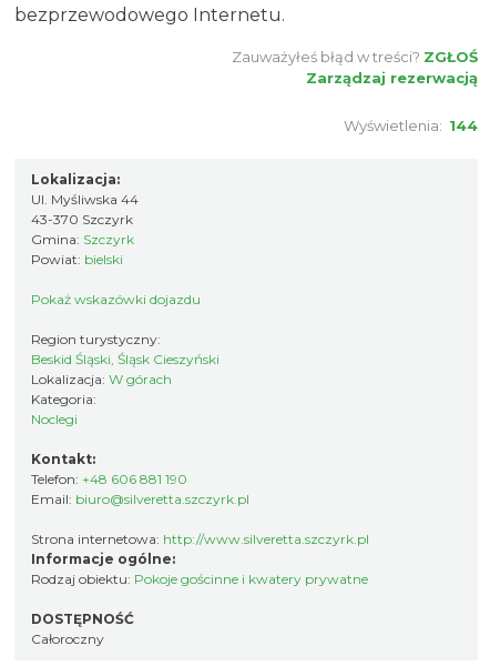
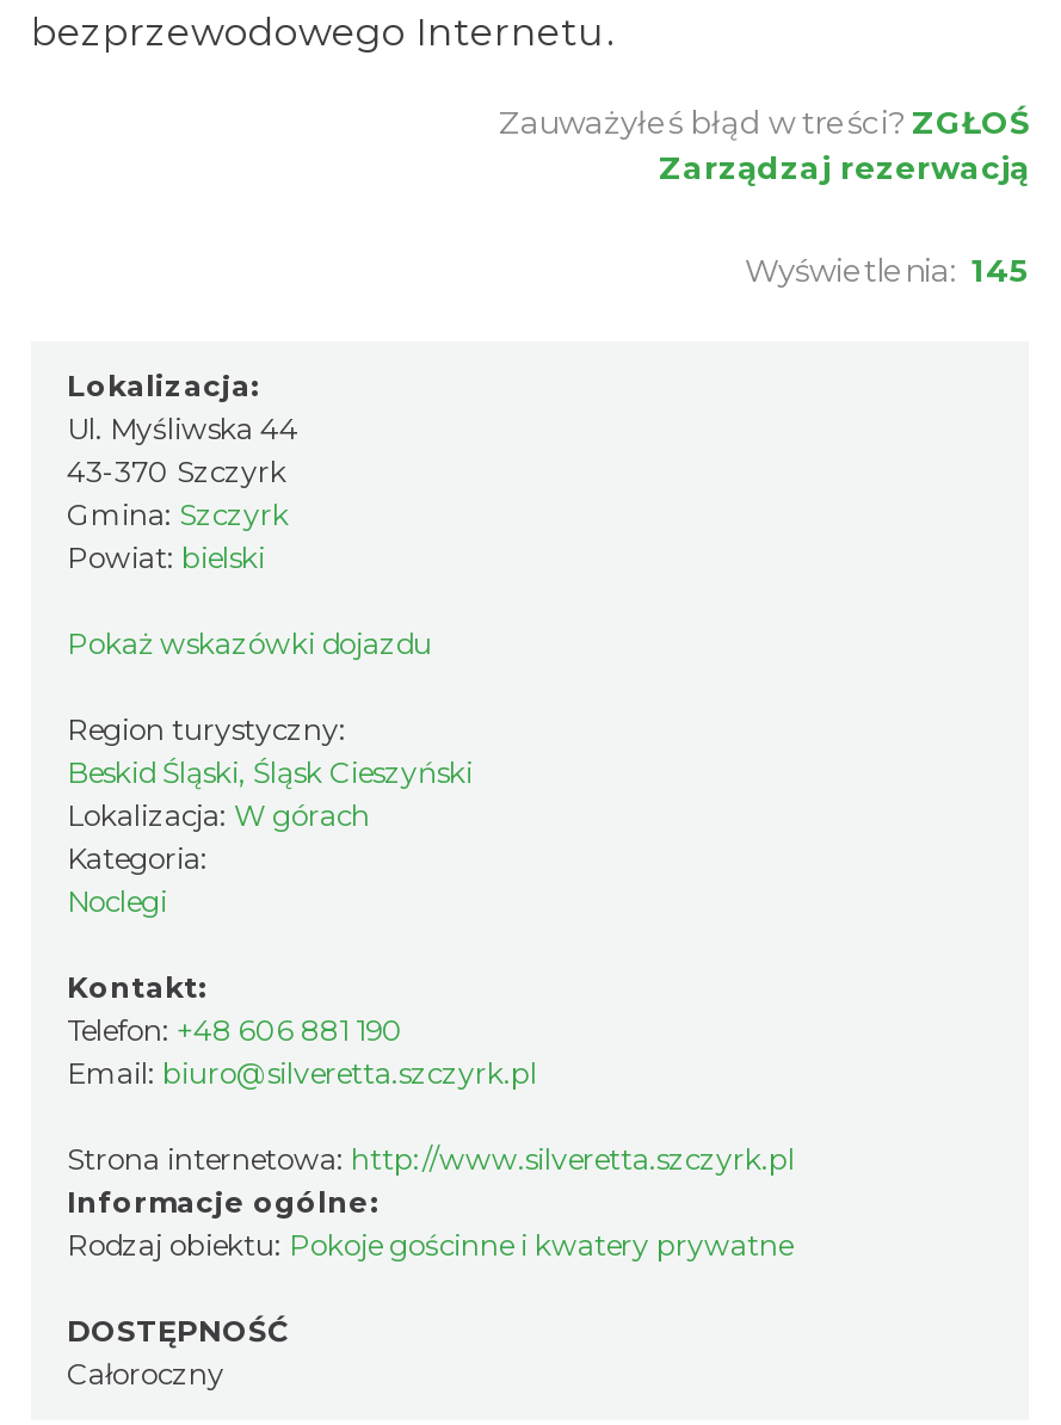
- Wyświetlenia: 144
+ Wyświetlenia: 145
